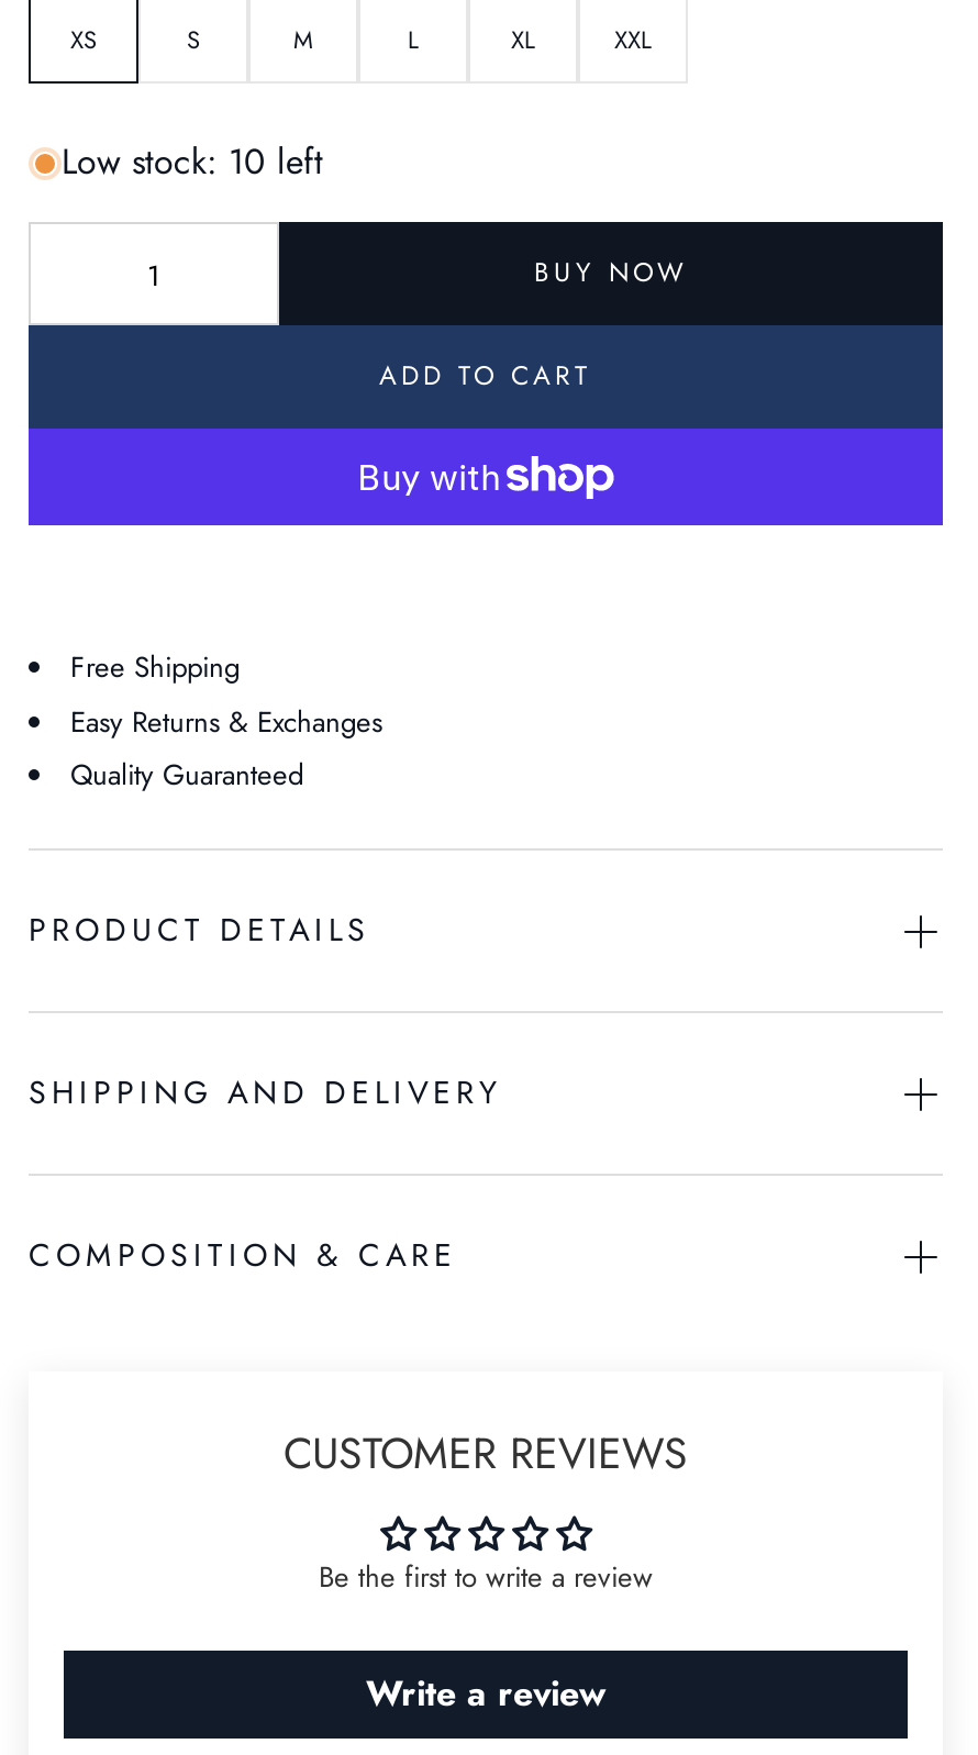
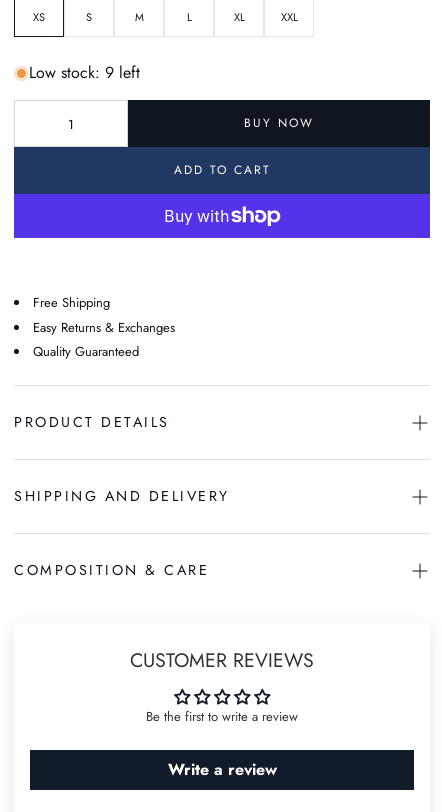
- Low stock: 10 left
+ Low stock: 9 left
